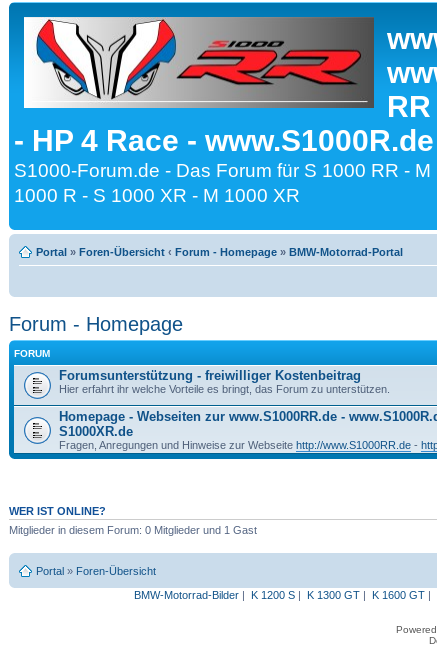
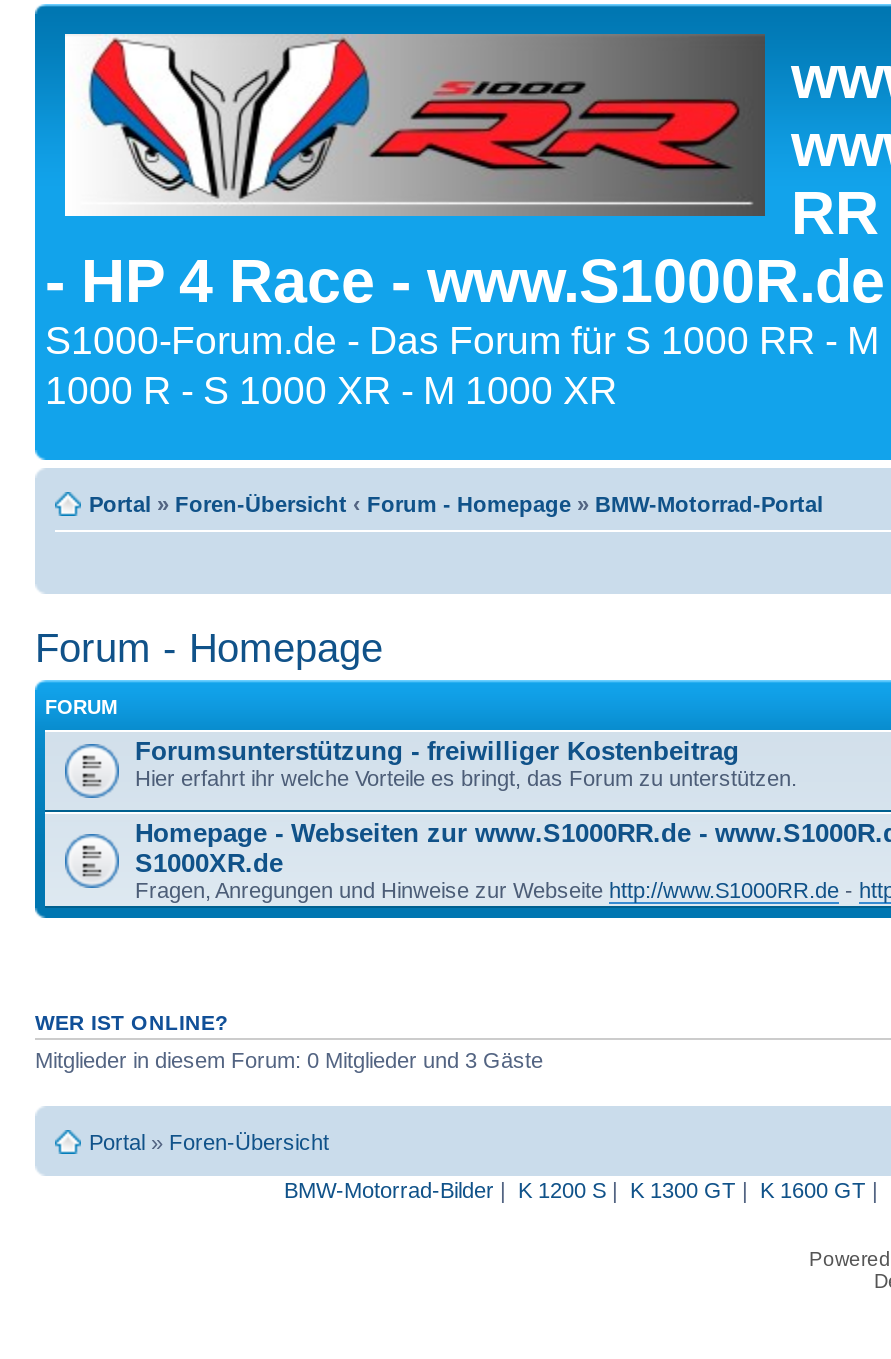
- Mitglieder in diesem Forum: 0 Mitglieder und 1 Gast
+ Mitglieder in diesem Forum: 0 Mitglieder und 3 Gäste
